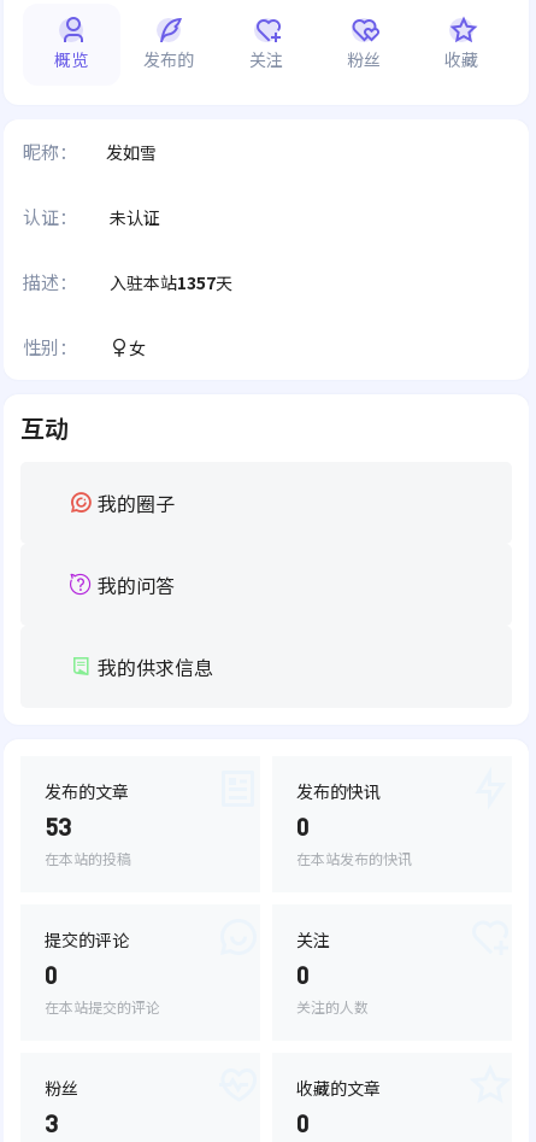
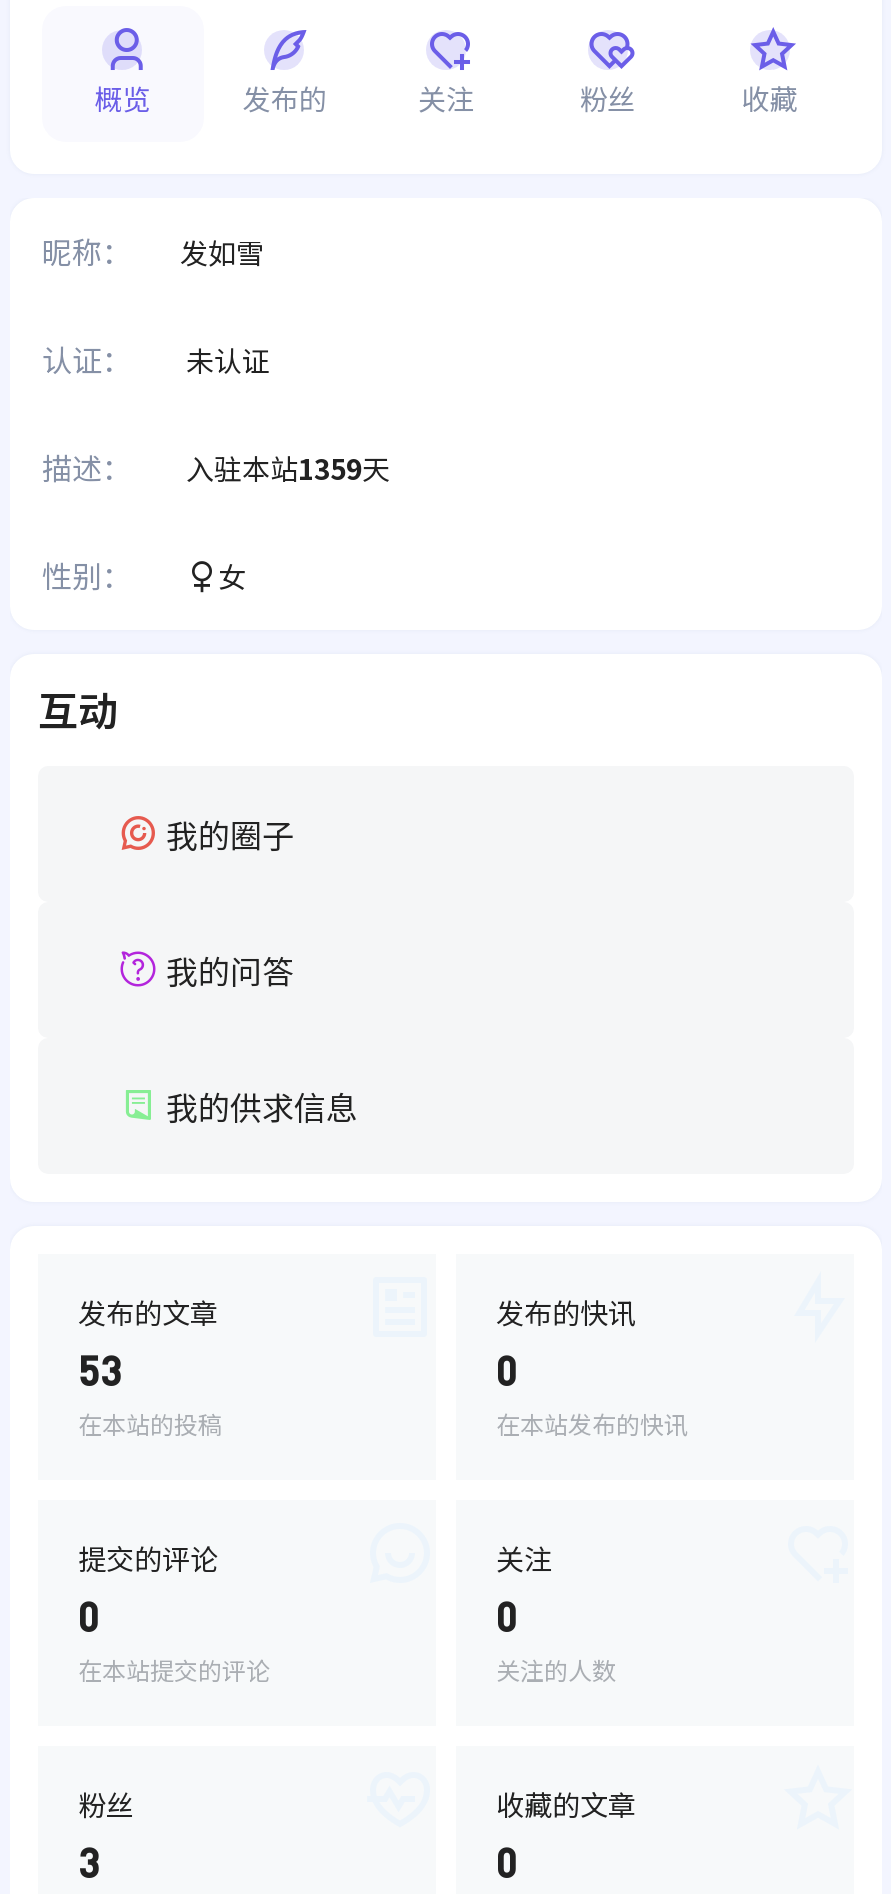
- 描述： 入驻本站1357天
+ 描述： 入驻本站1359天
